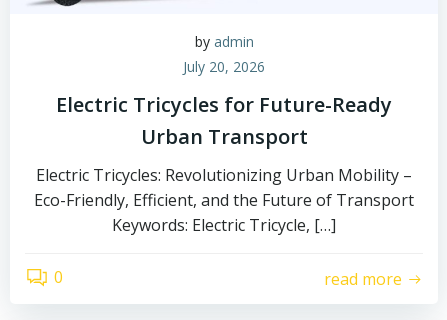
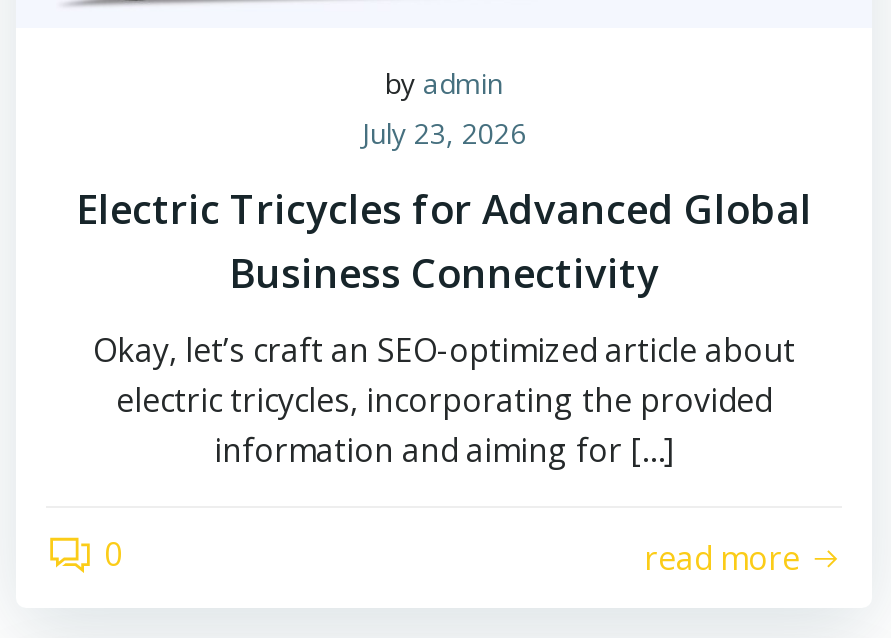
- July 20, 2026
+ July 23, 2026

- Electric Tricycles for Future-Ready
- Urban Transport
+ Electric Tricycles for Advanced Global
+ Business Connectivity

- Electric Tricycles: Revolutionizing Urban Mobility –
- Eco-Friendly, Efficient, and the Future of Transport
- Keywords: Electric Tricycle, […]
+ Okay, let’s craft an SEO-optimized article about
+ electric tricycles, incorporating the provided
+ information and aiming for […]
